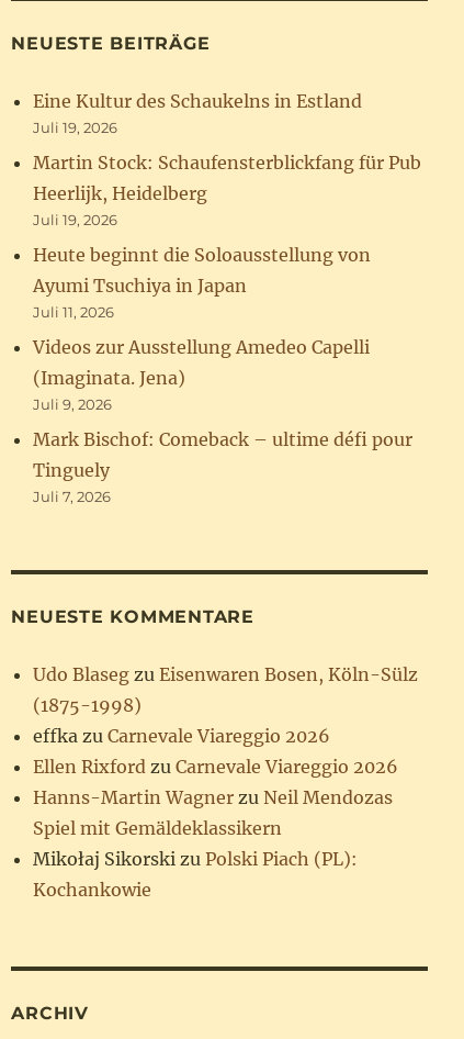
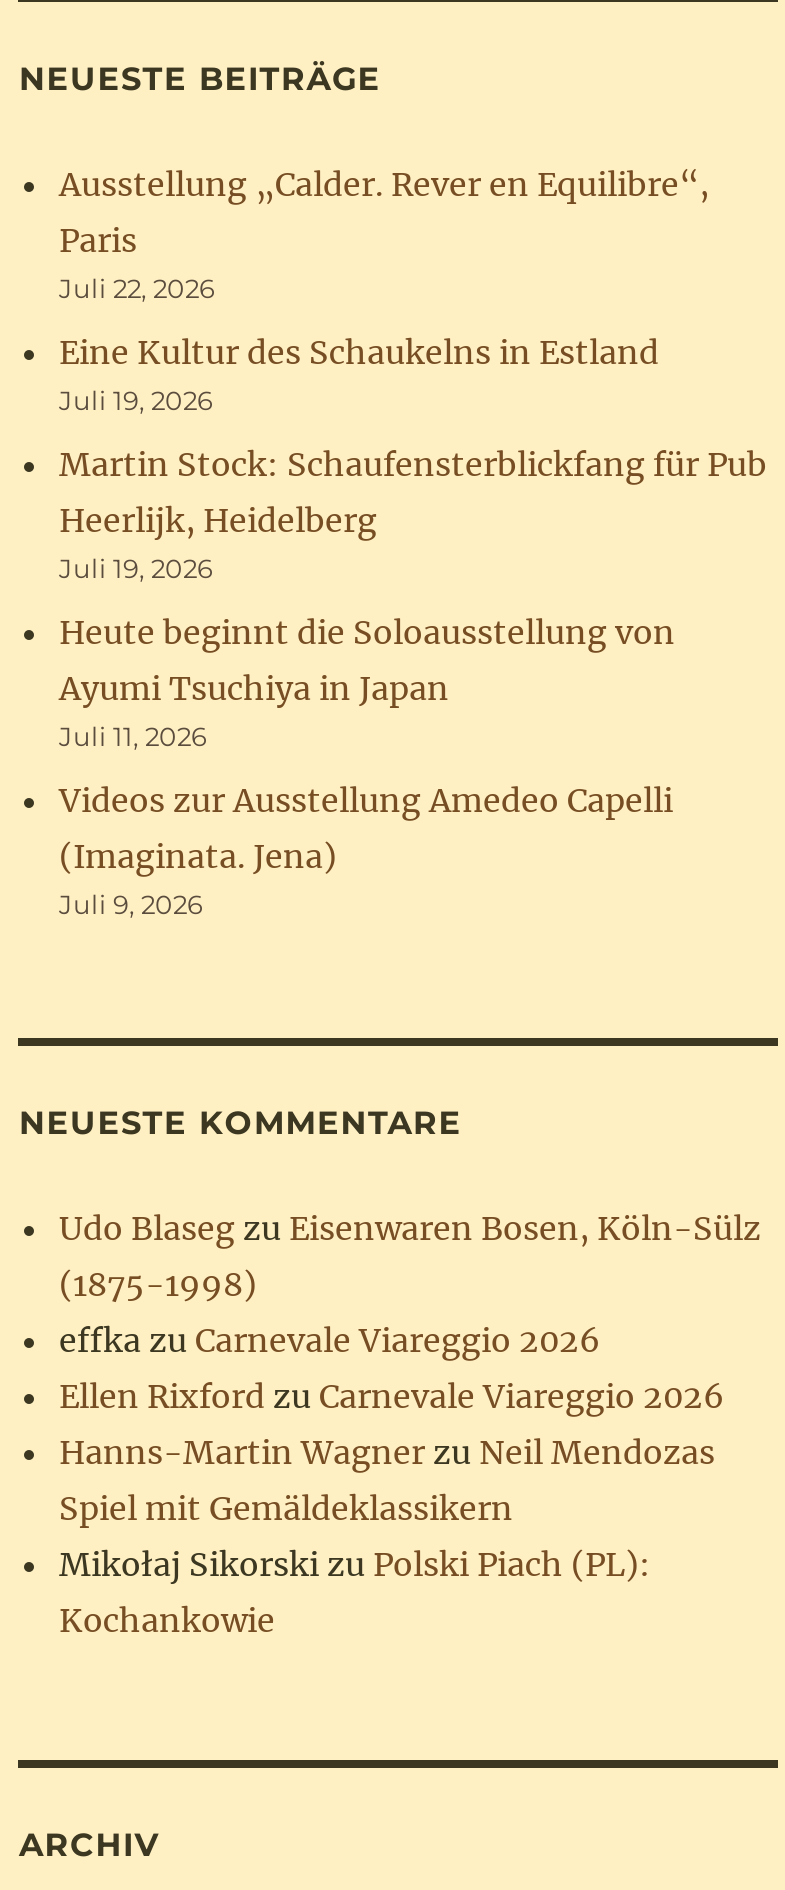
+ Ausstellung „Calder. Rever en Equilibre“,
+ Paris
+ Juli 22, 2026

moved down: Eine Kultur des Schaukelns in Estland | Juli 19, 2026 | Martin Stock: Schaufensterblickfang für Pub | ... | (Imaginata. Jena) | Juli 9, 2026

- Mark Bischof: Comeback – ultime défi pour
- Tinguely
- Juli 7, 2026
